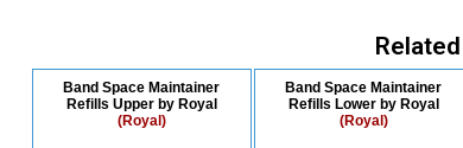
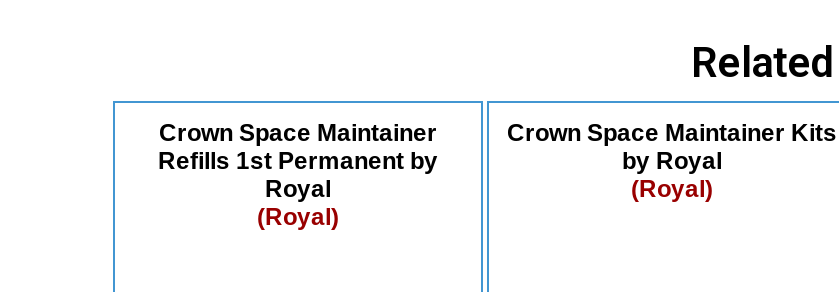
- Band Space Maintainer
- Refills Upper by Royal
+ Crown Space Maintainer
+ Refills 1st Permanent by
+ Royal

- Band Space Maintainer
- Refills Lower by Royal
+ Crown Space Maintainer Kits
+ by Royal
